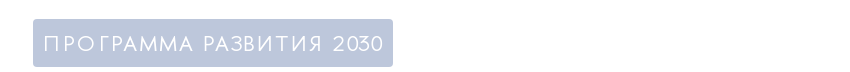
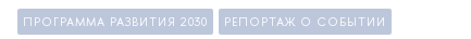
+ РЕПОРТАЖ О СОБЫТИИ
